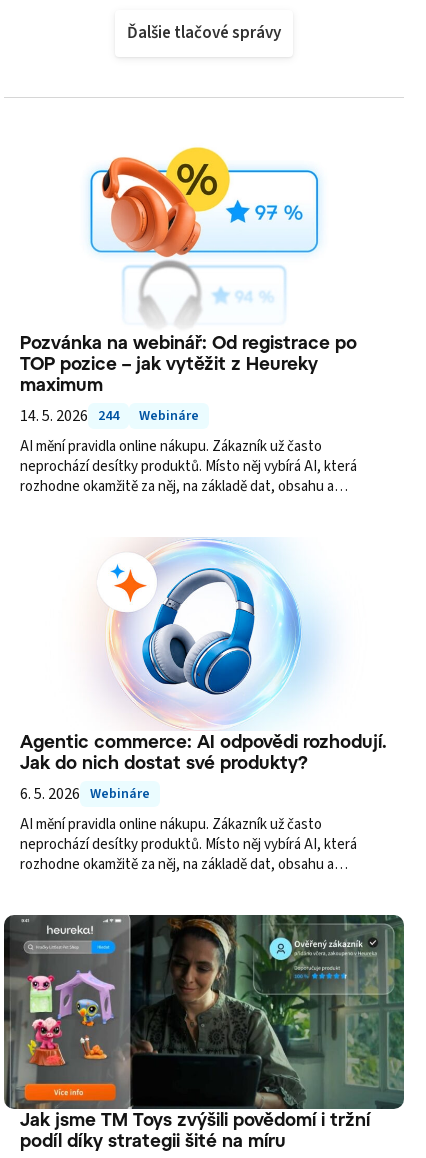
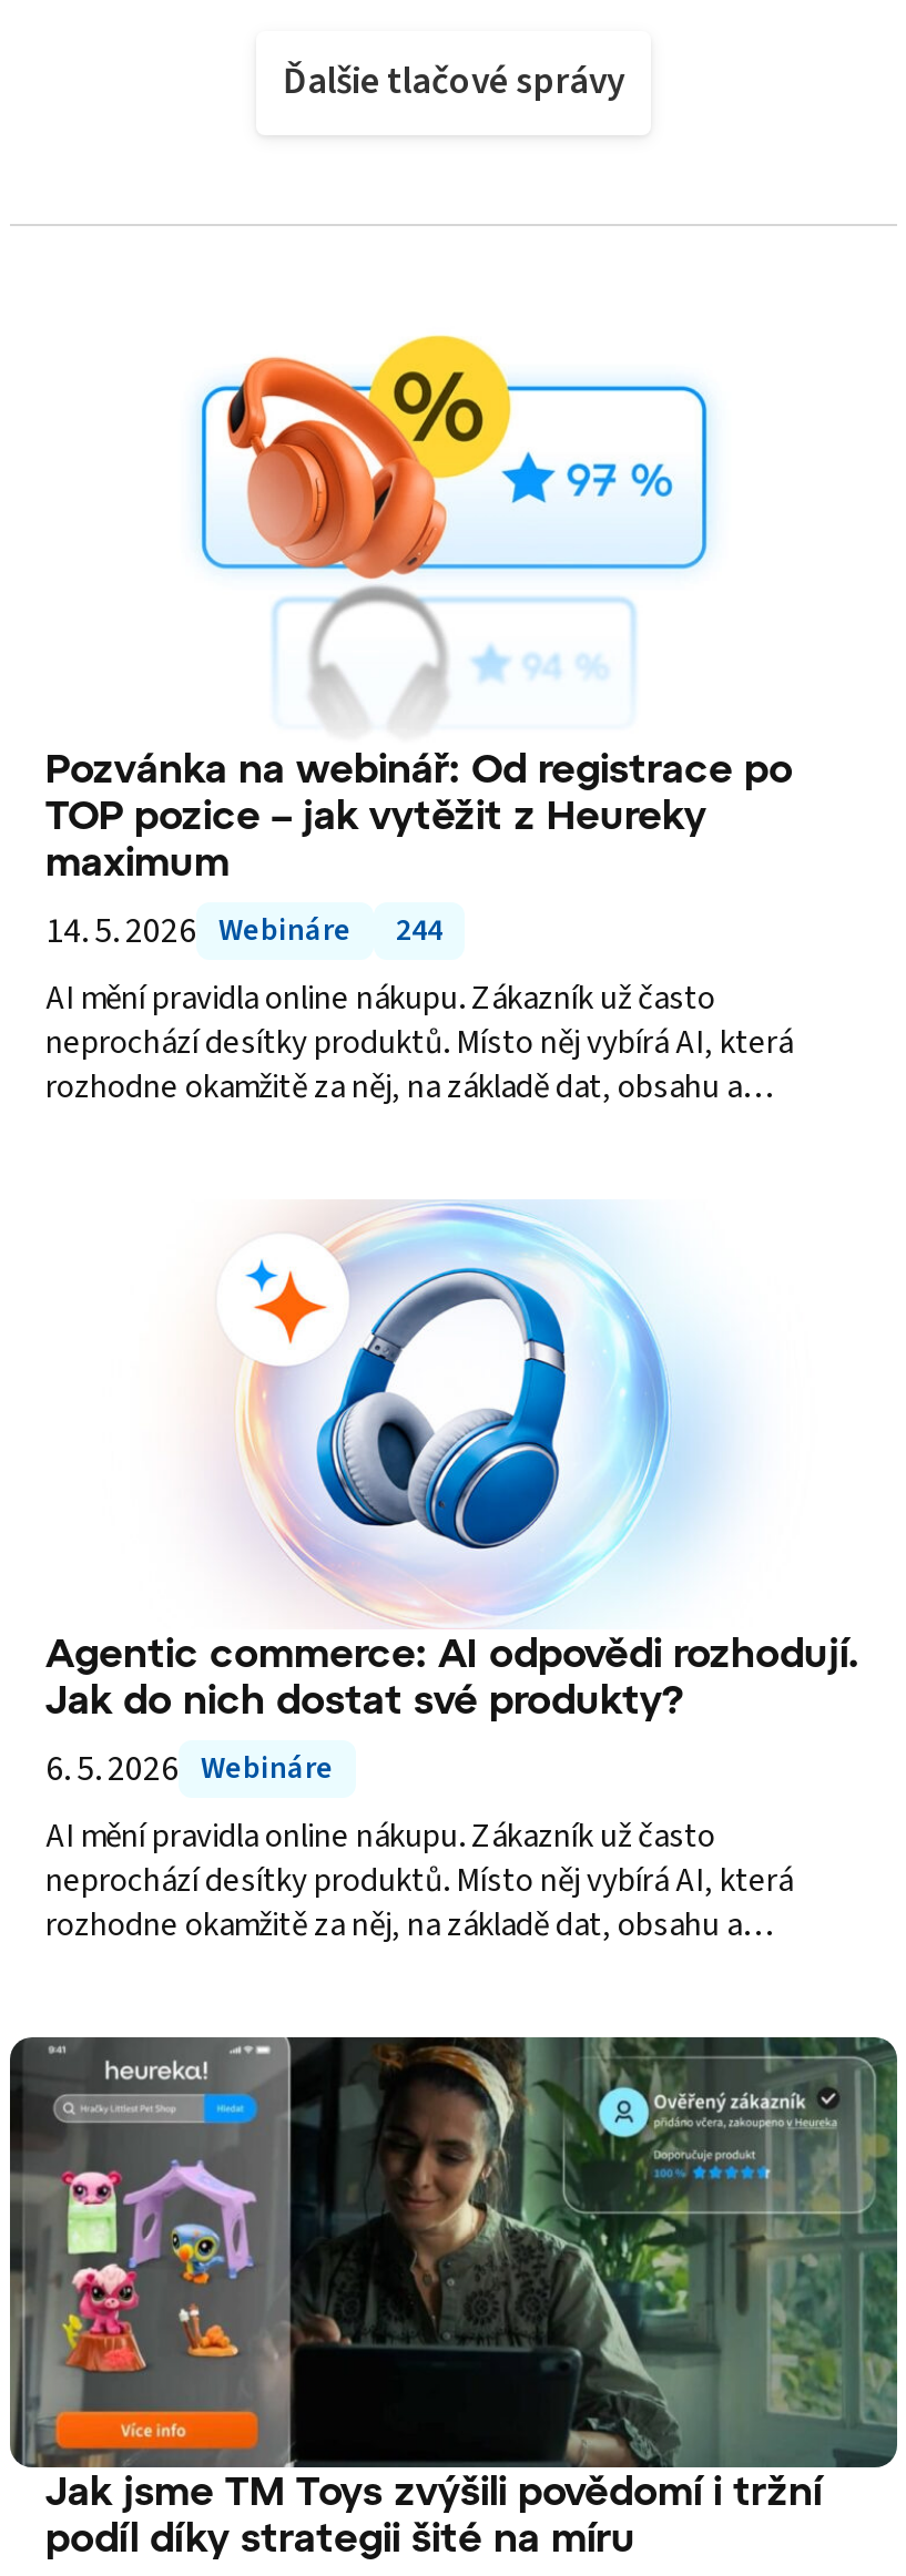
- 14. 5. 2026 244
- Webináre
+ 14. 5. 2026 Webináre
+ 244
